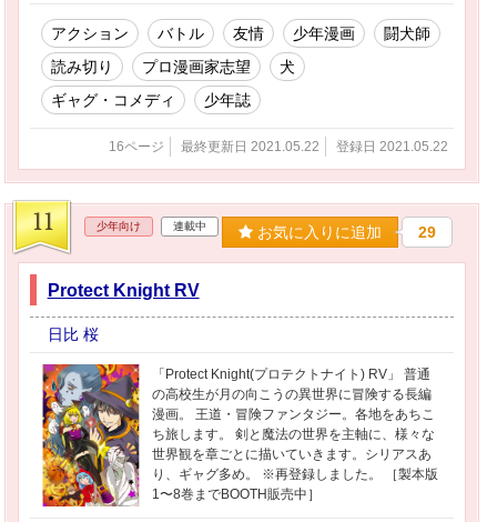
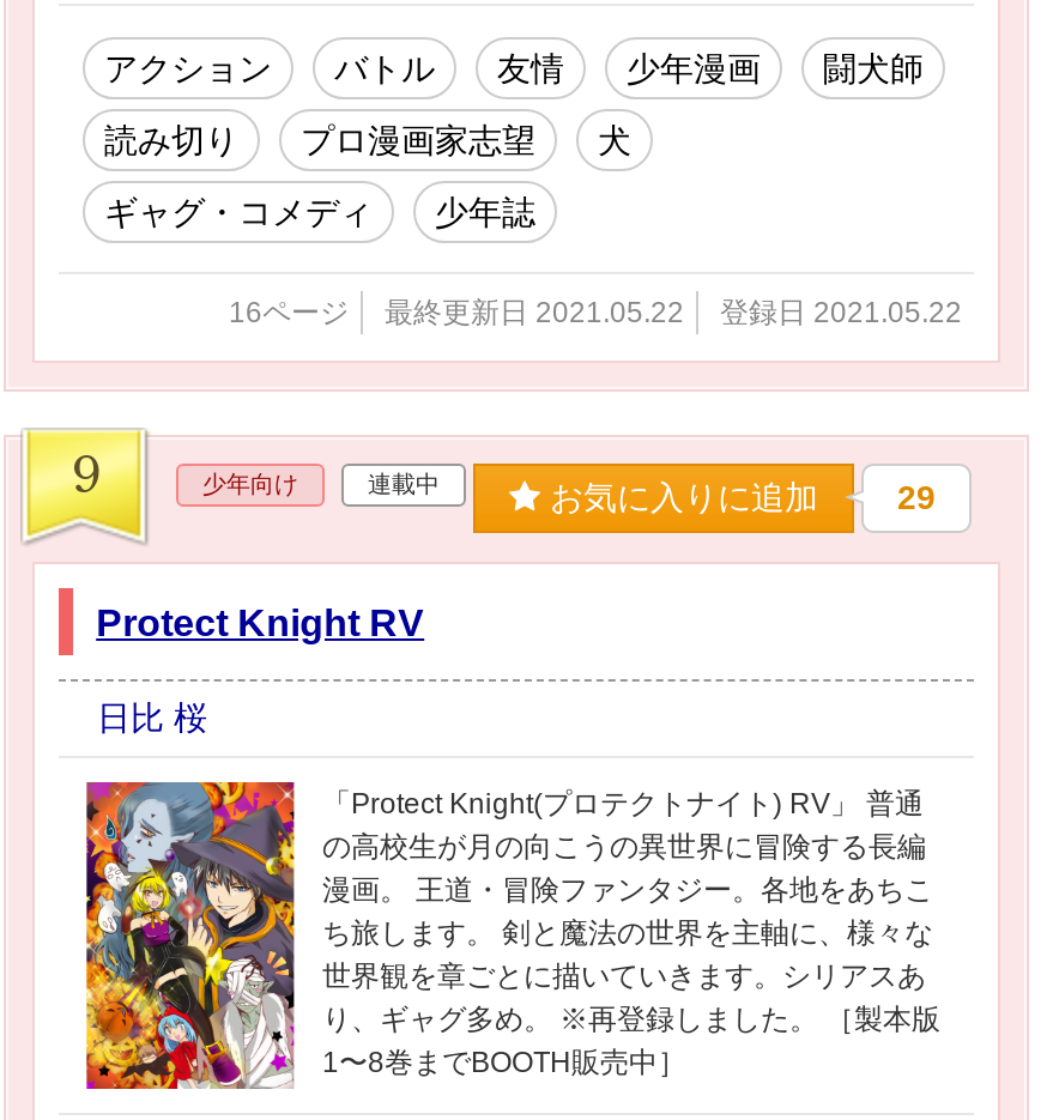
- 11
+ 9
